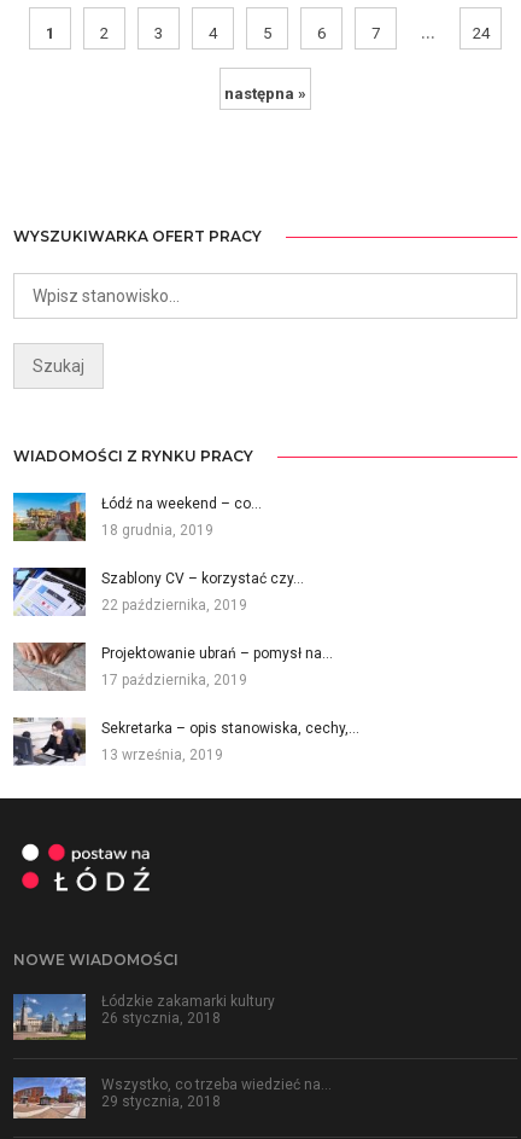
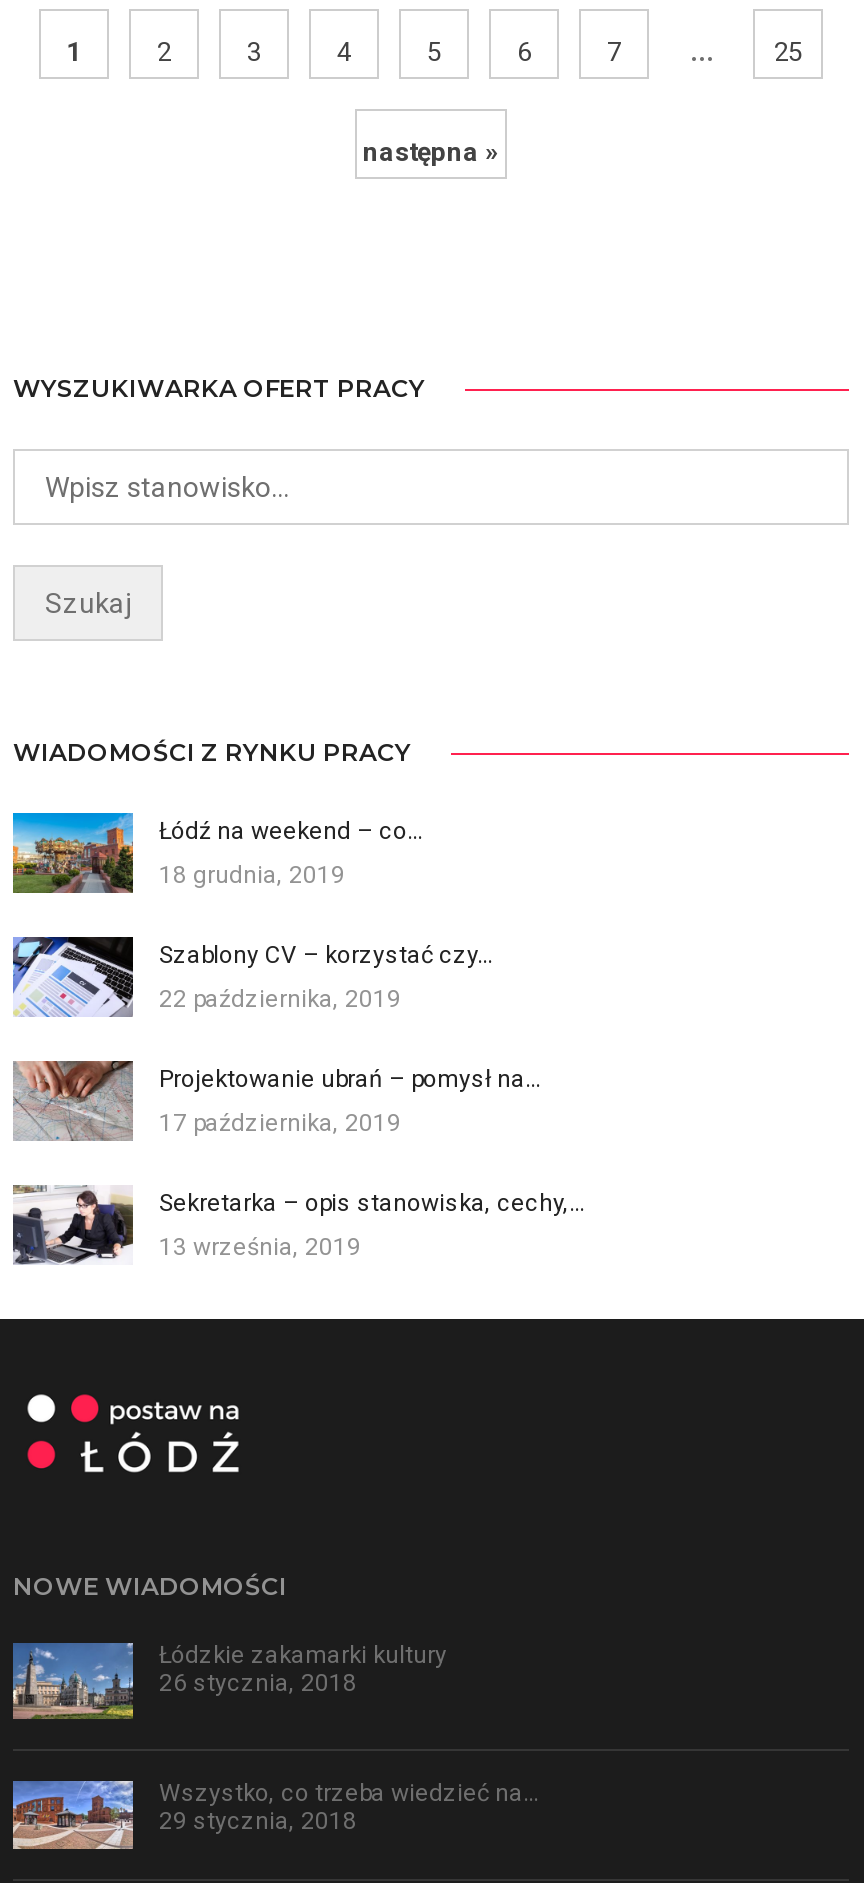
- 24
+ 25
